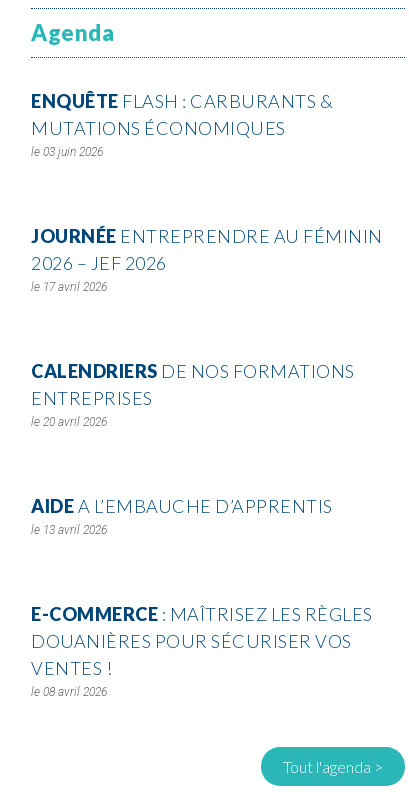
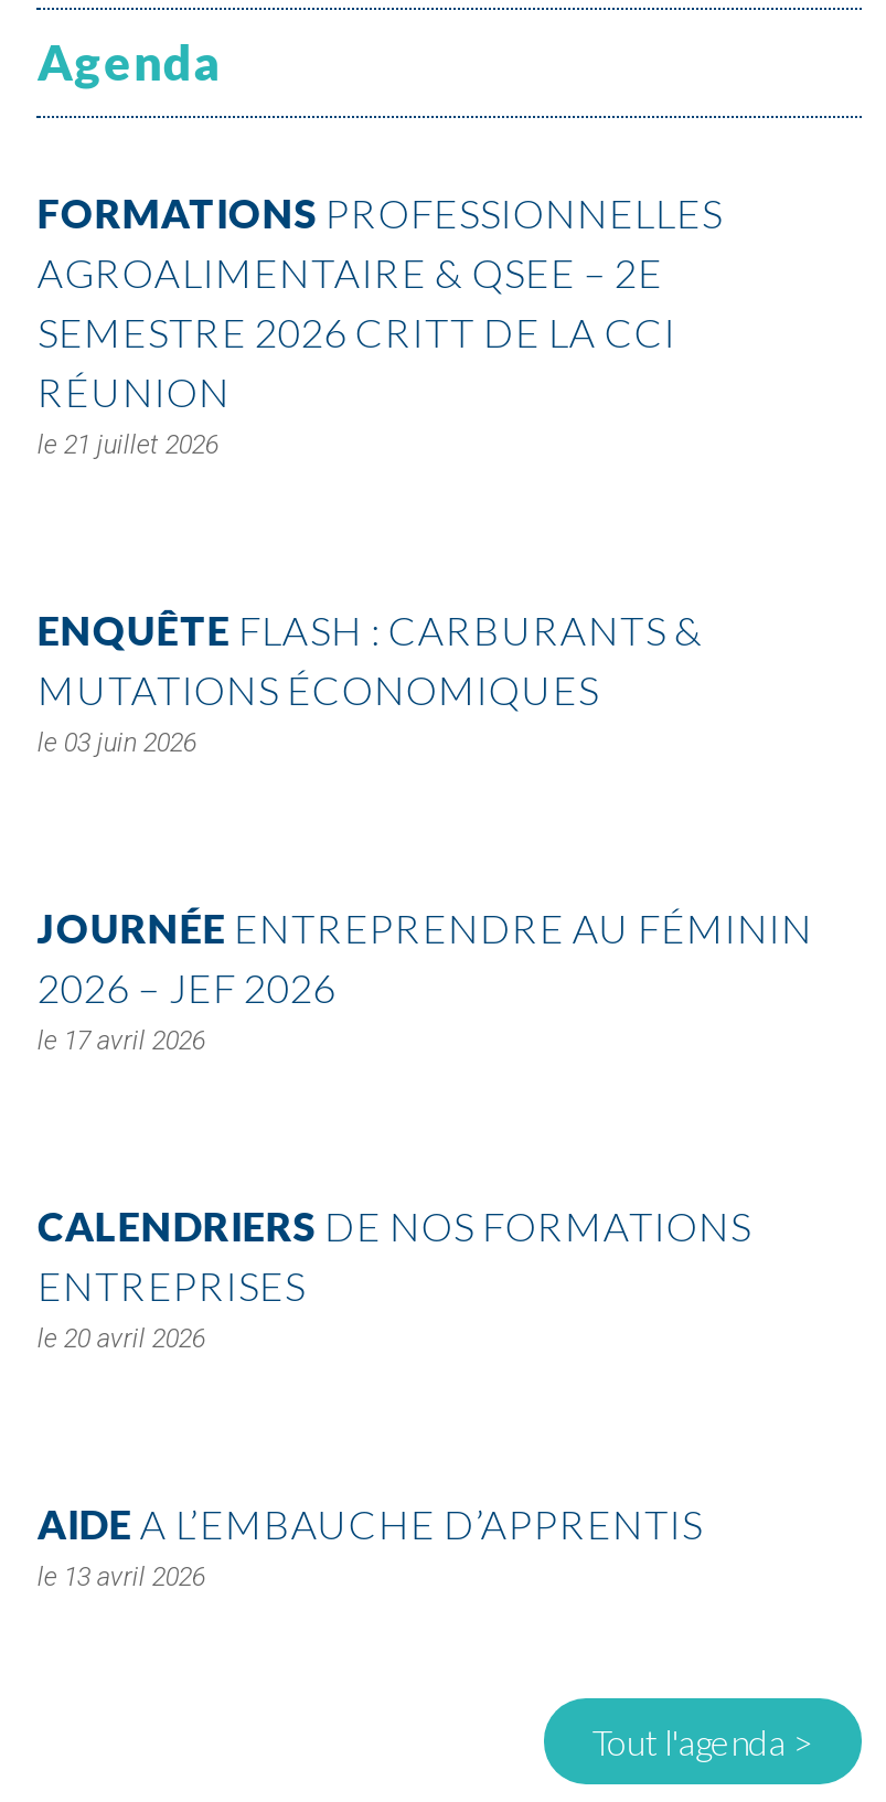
+ FORMATIONS PROFESSIONNELLES
+ AGROALIMENTAIRE & QSEE – 2E
+ SEMESTRE 2026 CRITT DE LA CCI
+ RÉUNION
+ 21 juillet 2026

moved down: ENQUÊTE FLASH : CARBURANTS & | MUTATIONS ÉCONOMIQUES | 03 juin 2026 | ... | AIDE A L’EMBAUCHE D’APPRENTIS | 13 avril 2026

- E-COMMERCE: MAÎTRISEZ LES RÈGLES
- DOUANIÈRES POUR SÉCURISER VOS
- VENTES !
- 08 avril 2026
